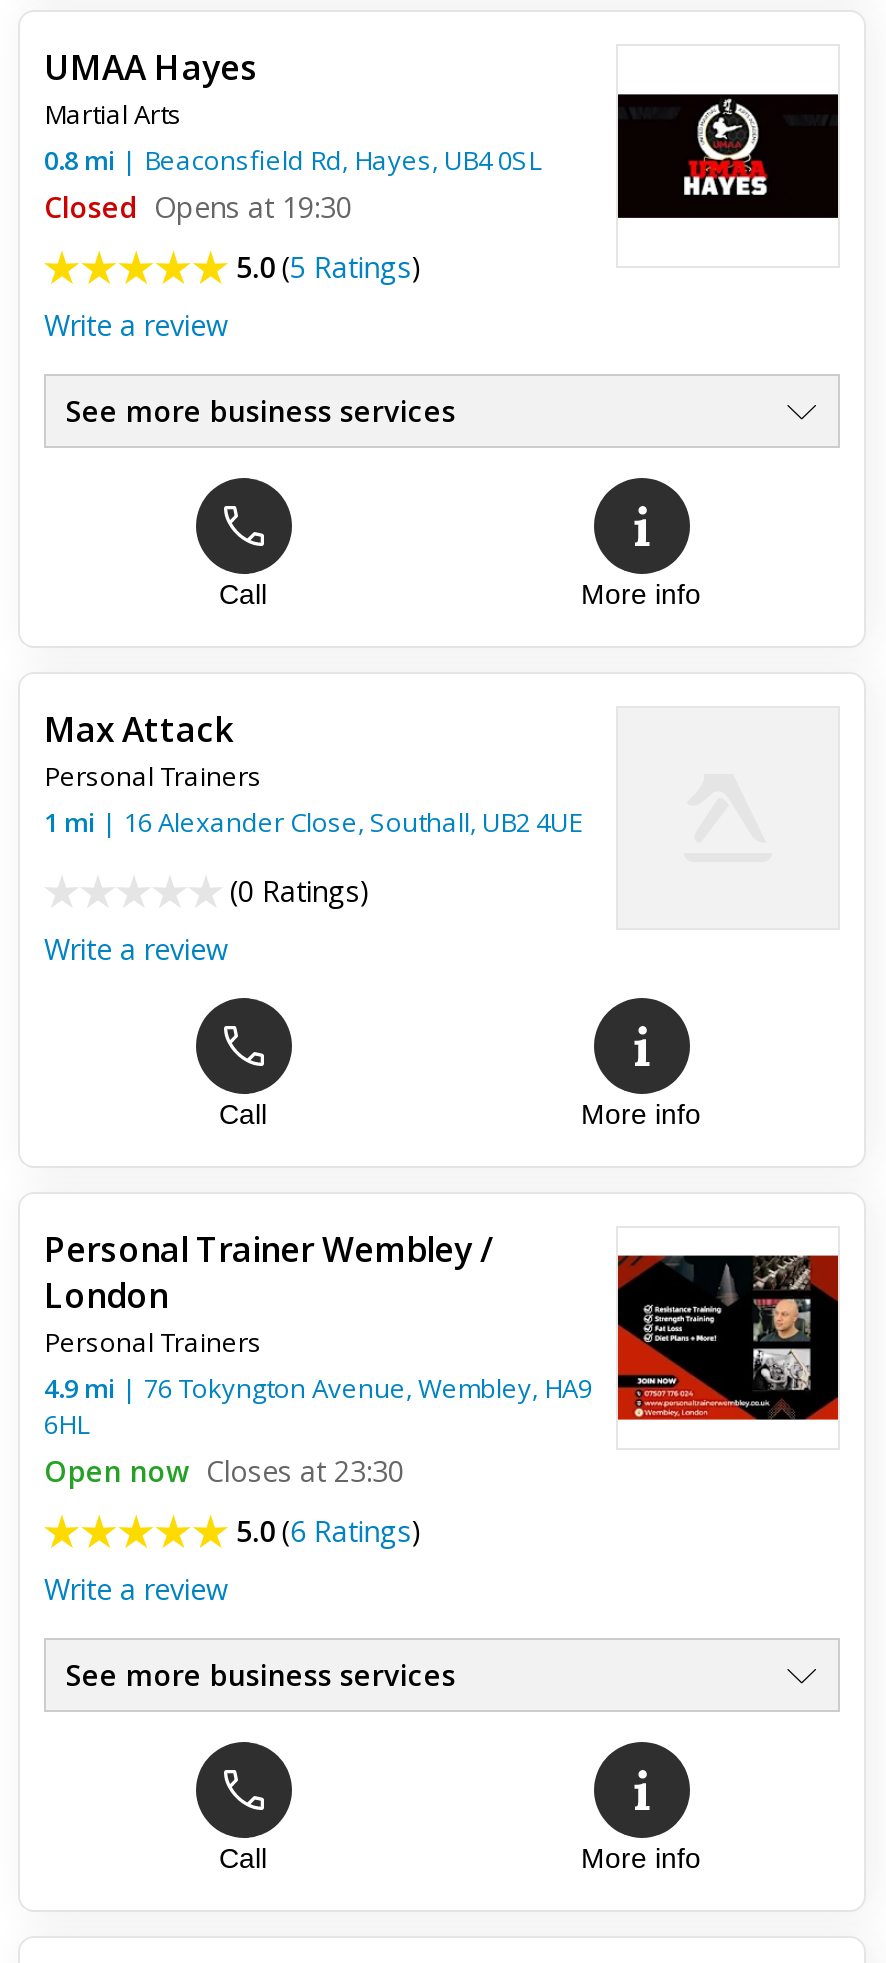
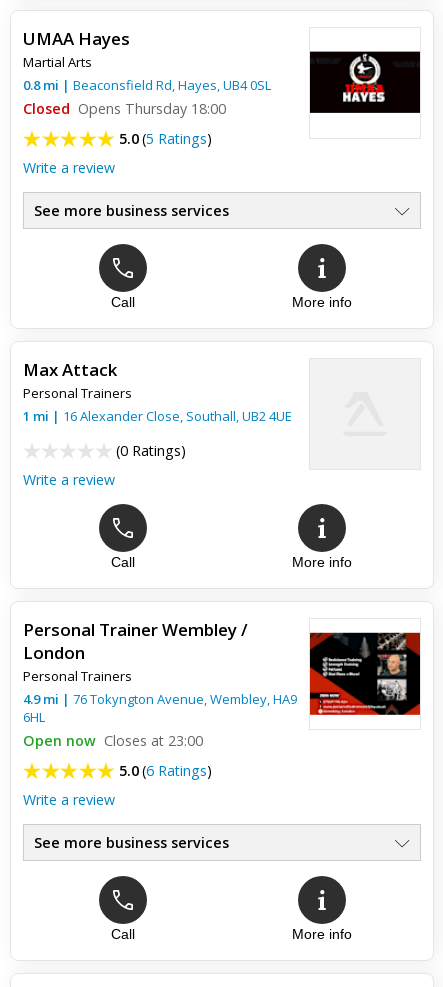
- Closed Opens at 19:30
+ Closed Opens Thursday 18:00

- Open now Closes at 23:30
+ Open now Closes at 23:00
